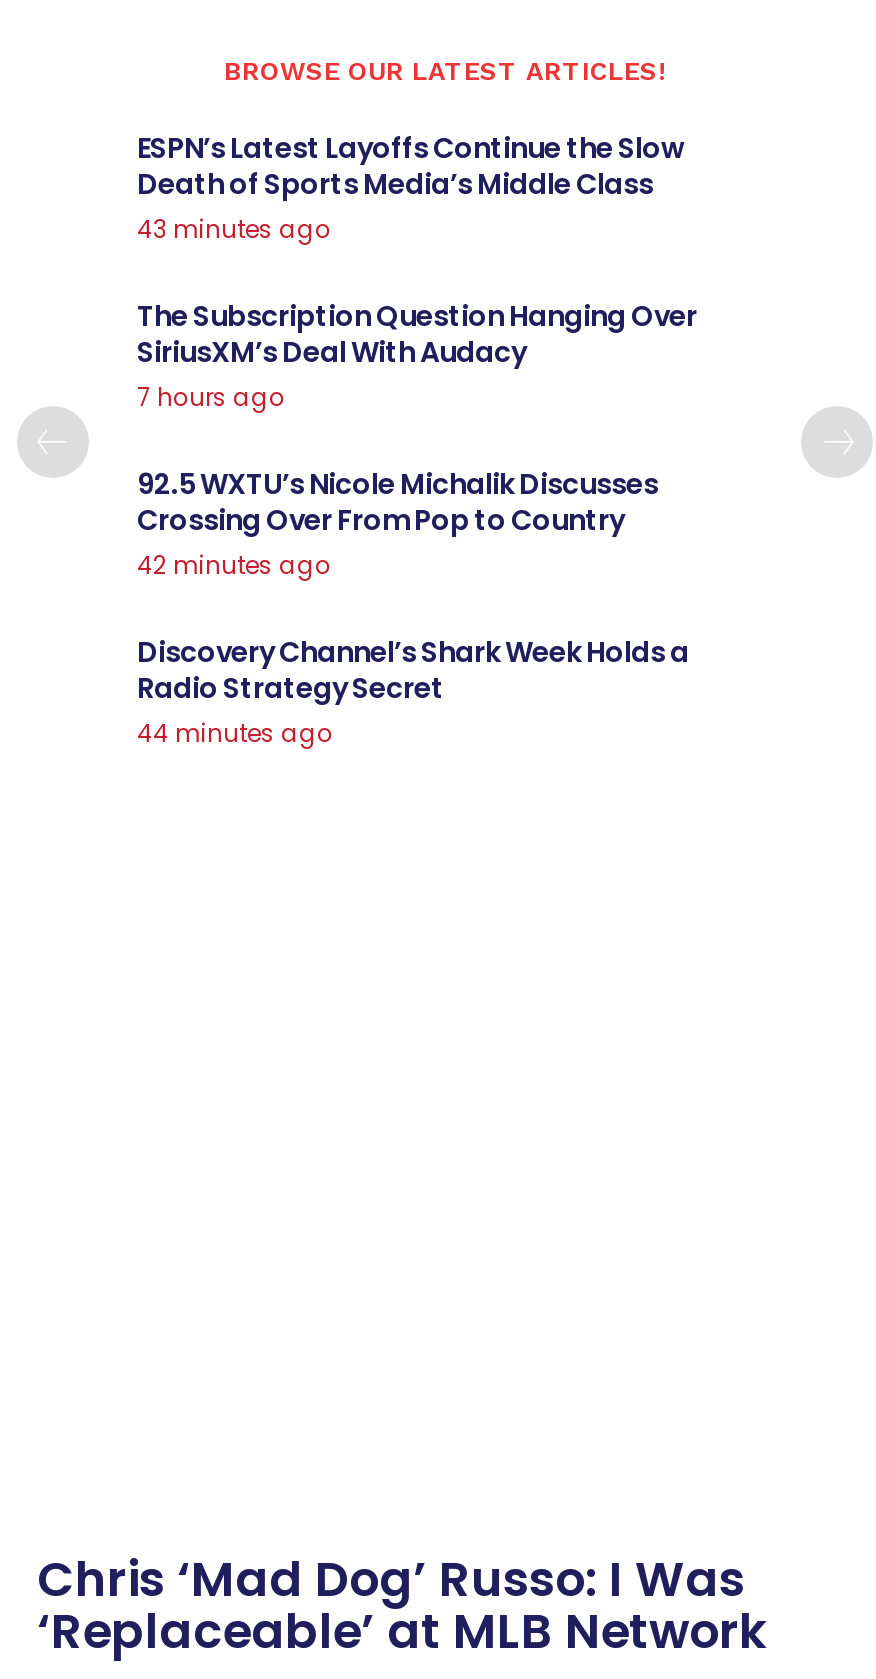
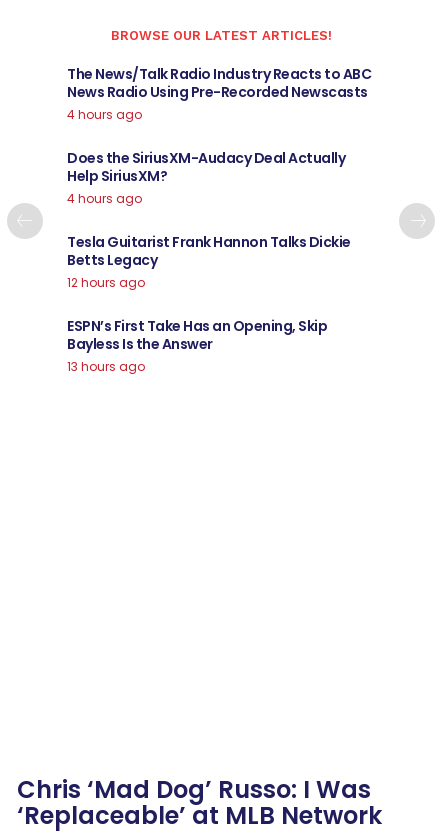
- ESPN’s Latest Layoffs Continue the Slow
- Death of Sports Media’s Middle Class
- 43 minutes ago
+ The News/Talk Radio Industry Reacts to ABC
+ News Radio Using Pre-Recorded Newscasts
+ 4 hours ago

- The Subscription Question Hanging Over
- SiriusXM’s Deal With Audacy
- 7 hours ago
+ Does the SiriusXM-Audacy Deal Actually
+ Help SiriusXM?
+ 4 hours ago

- 92.5 WXTU’s Nicole Michalik Discusses
- Crossing Over From Pop to Country
- 42 minutes ago
+ Tesla Guitarist Frank Hannon Talks Dickie
+ Betts Legacy
+ 12 hours ago

- Discovery Channel’s Shark Week Holds a
- Radio Strategy Secret
- 44 minutes ago
+ ESPN’s First Take Has an Opening, Skip
+ Bayless Is the Answer
+ 13 hours ago
